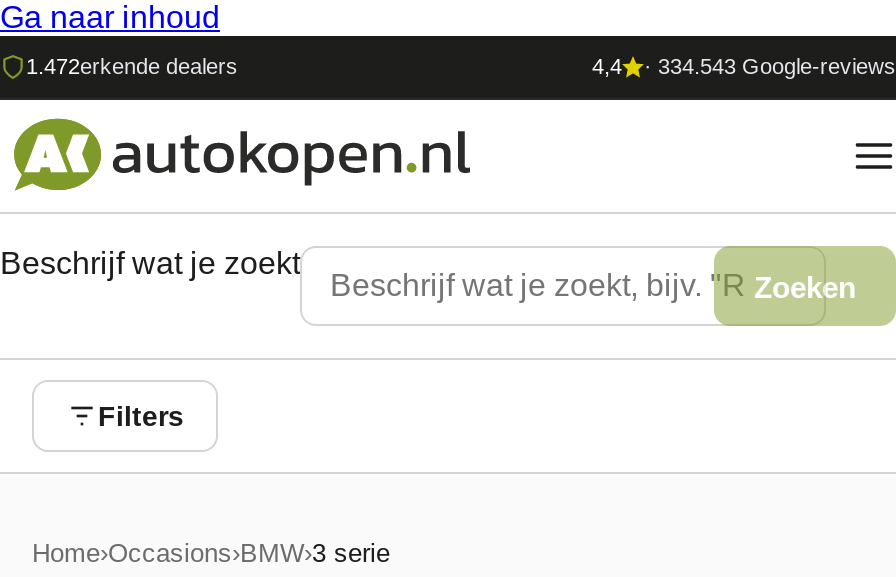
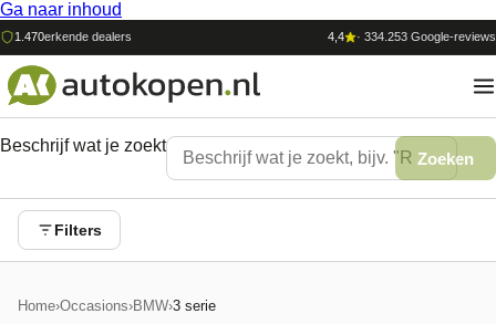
- 1.472erkende dealers
+ 1.470erkende dealers

- · 334.543 Google-reviews
+ · 334.253 Google-reviews
